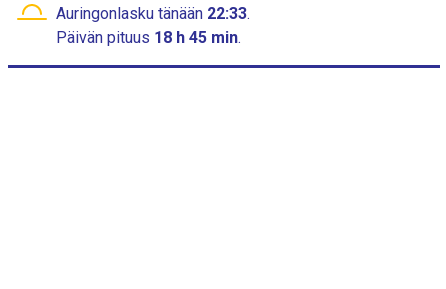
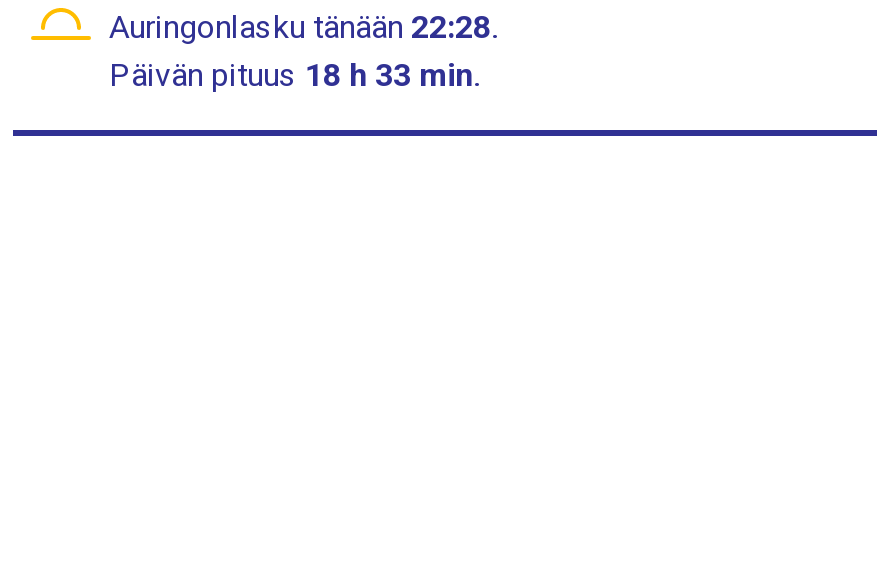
- Auringonlasku tänään 22:33.
+ Auringonlasku tänään 22:28.

- Päivän pituus 18 h 45 min.
+ Päivän pituus 18 h 33 min.
